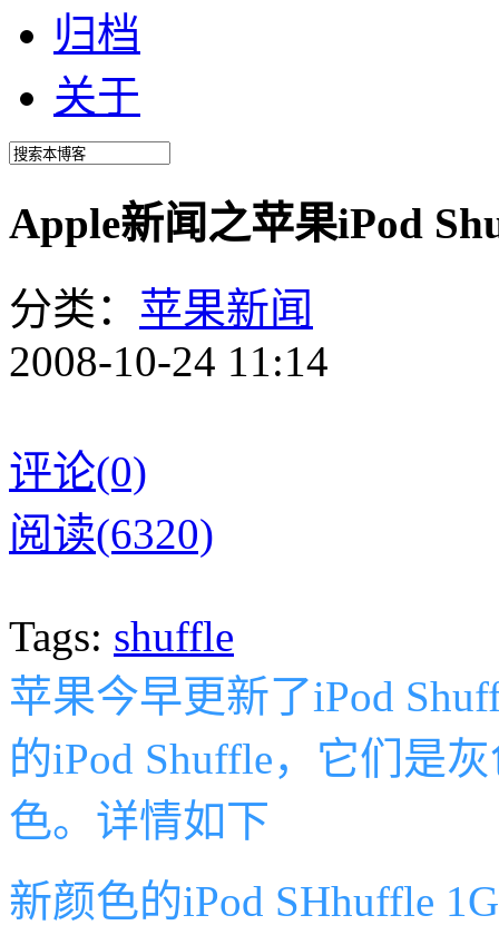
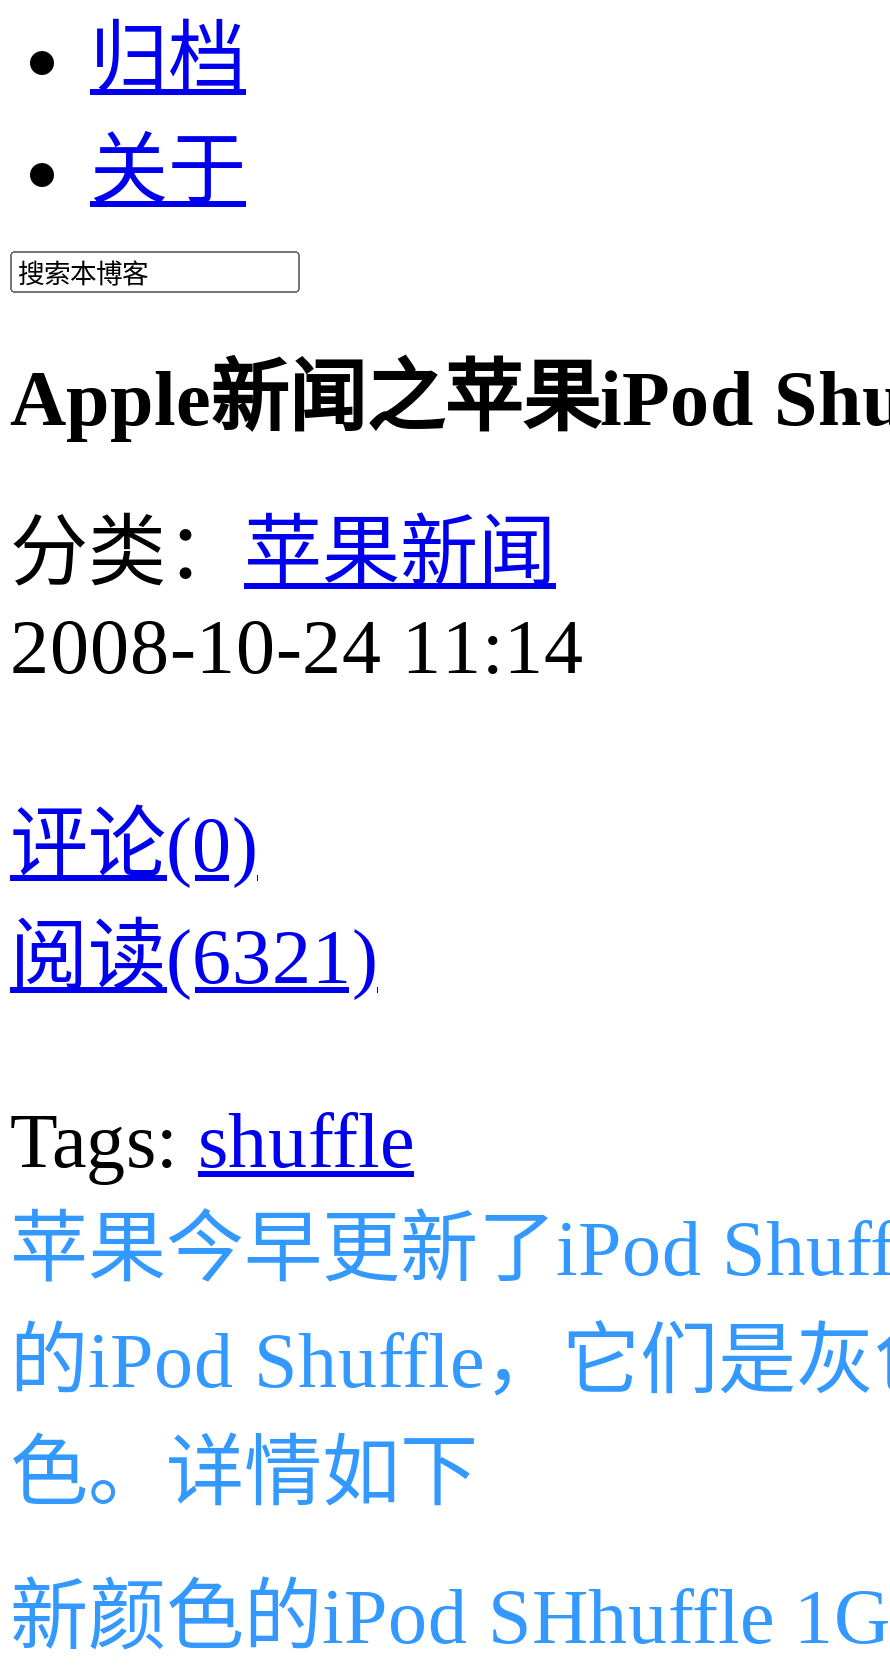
- 阅读(6320)
+ 阅读(6321)
